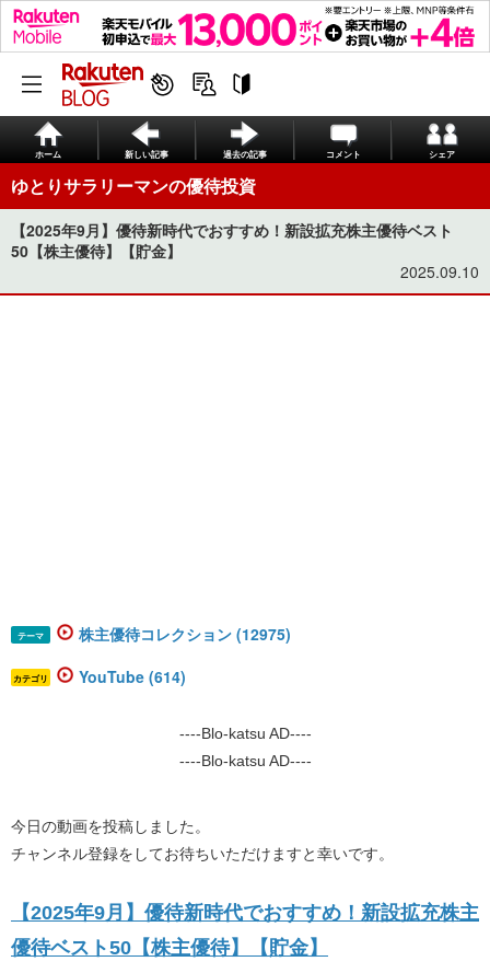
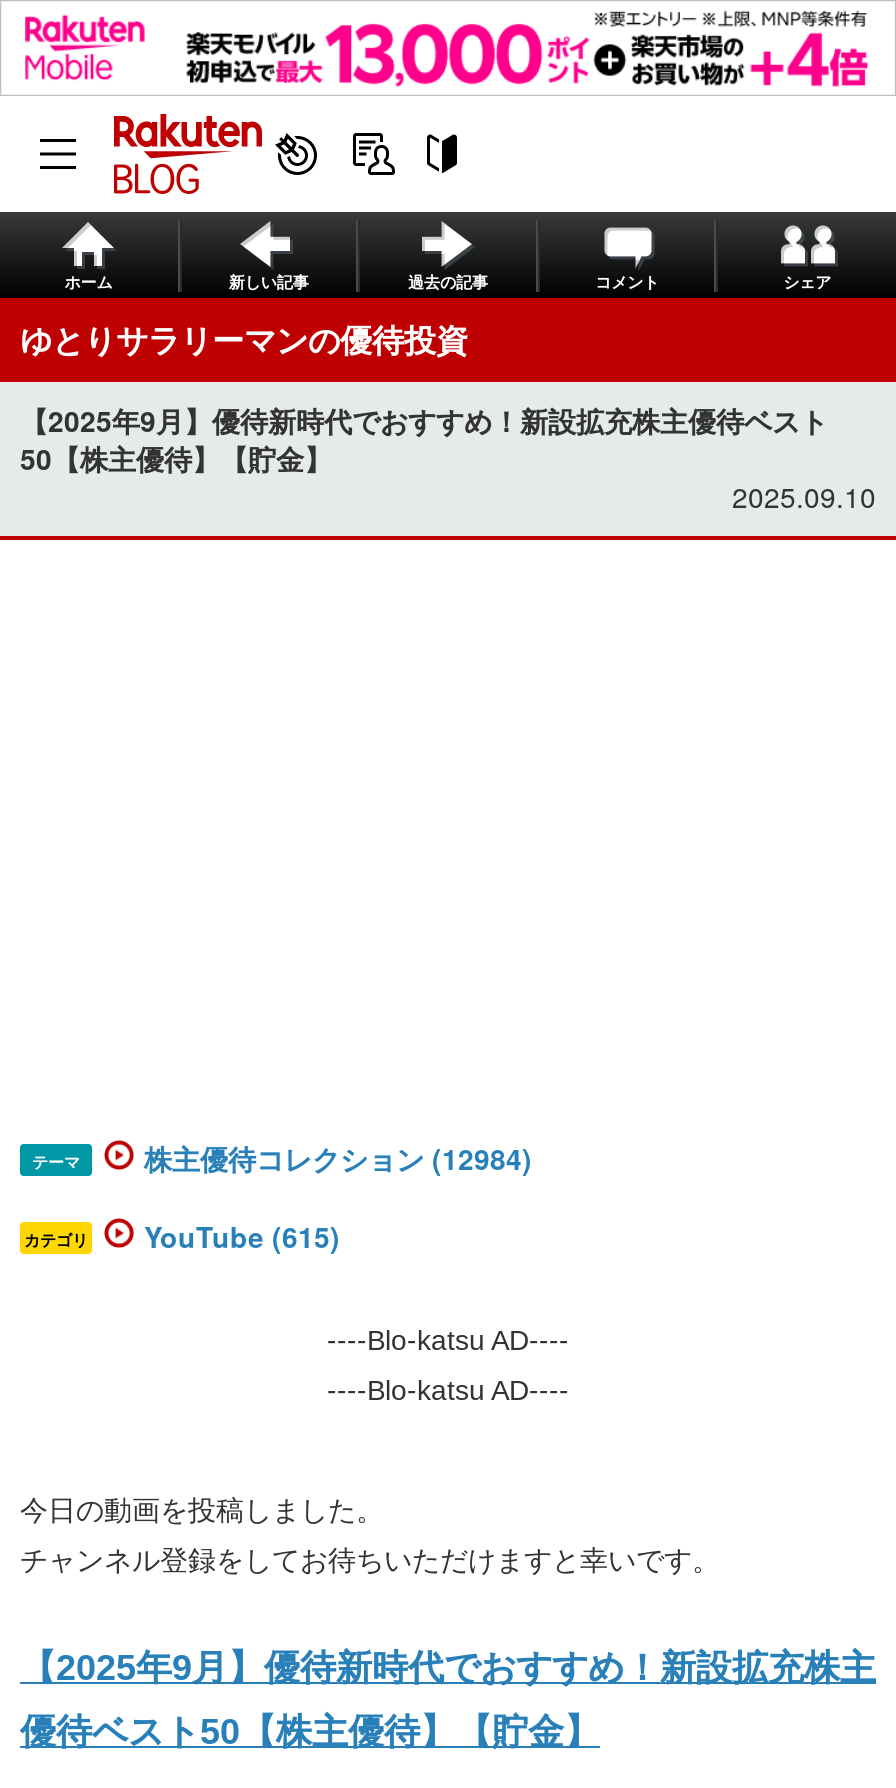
- 株主優待コレクション (12975)
+ 株主優待コレクション (12984)

- YouTube (614)
+ YouTube (615)
